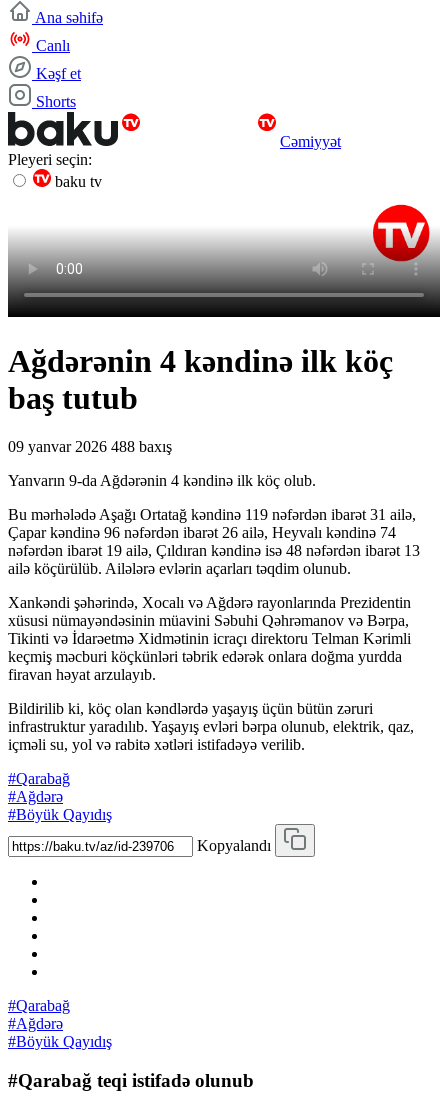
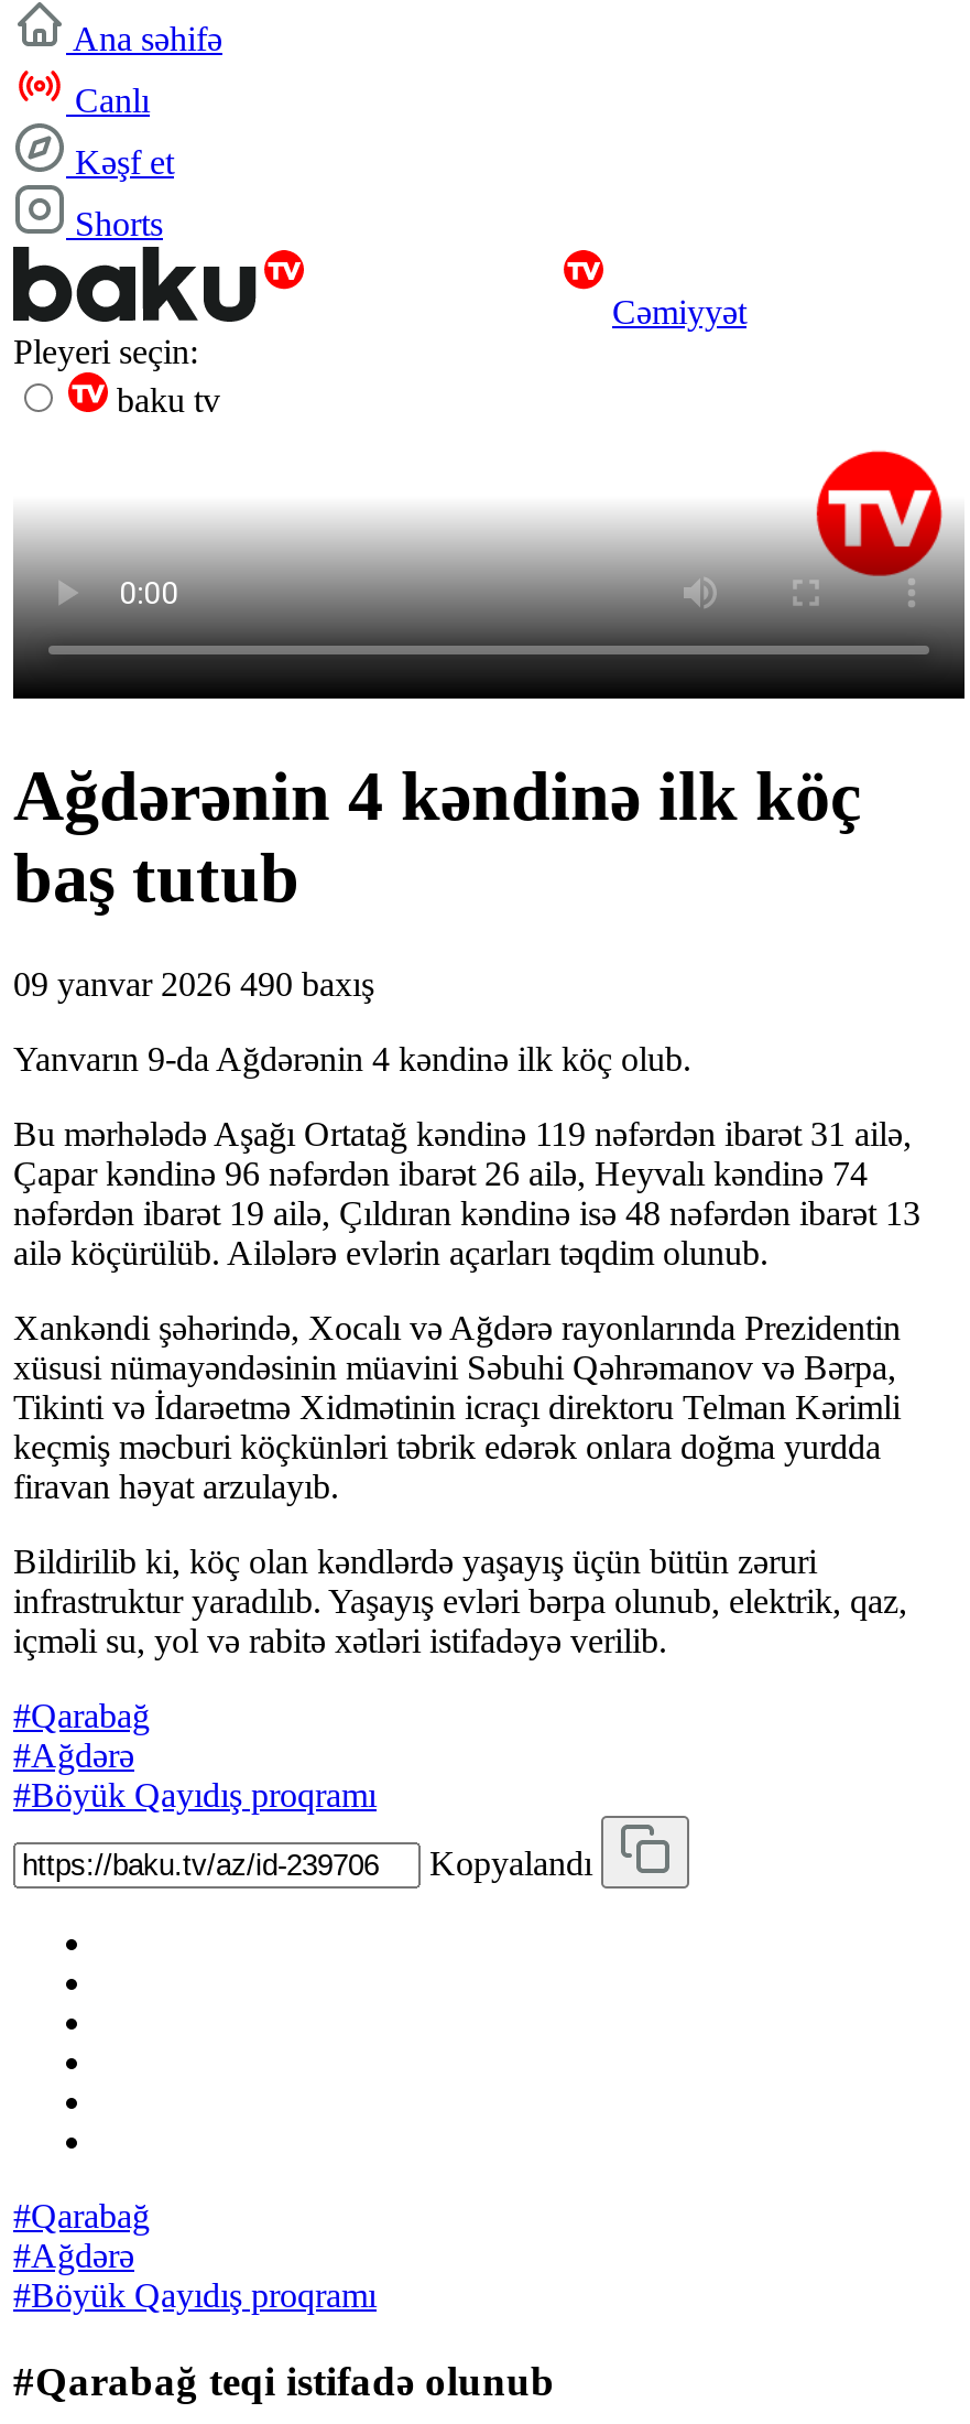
- 09 yanvar 2026 488 baxış
+ 09 yanvar 2026 490 baxış

- #Böyük Qayıdış
+ #Böyük Qayıdış proqramı

- #Böyük Qayıdış
+ #Böyük Qayıdış proqramı
